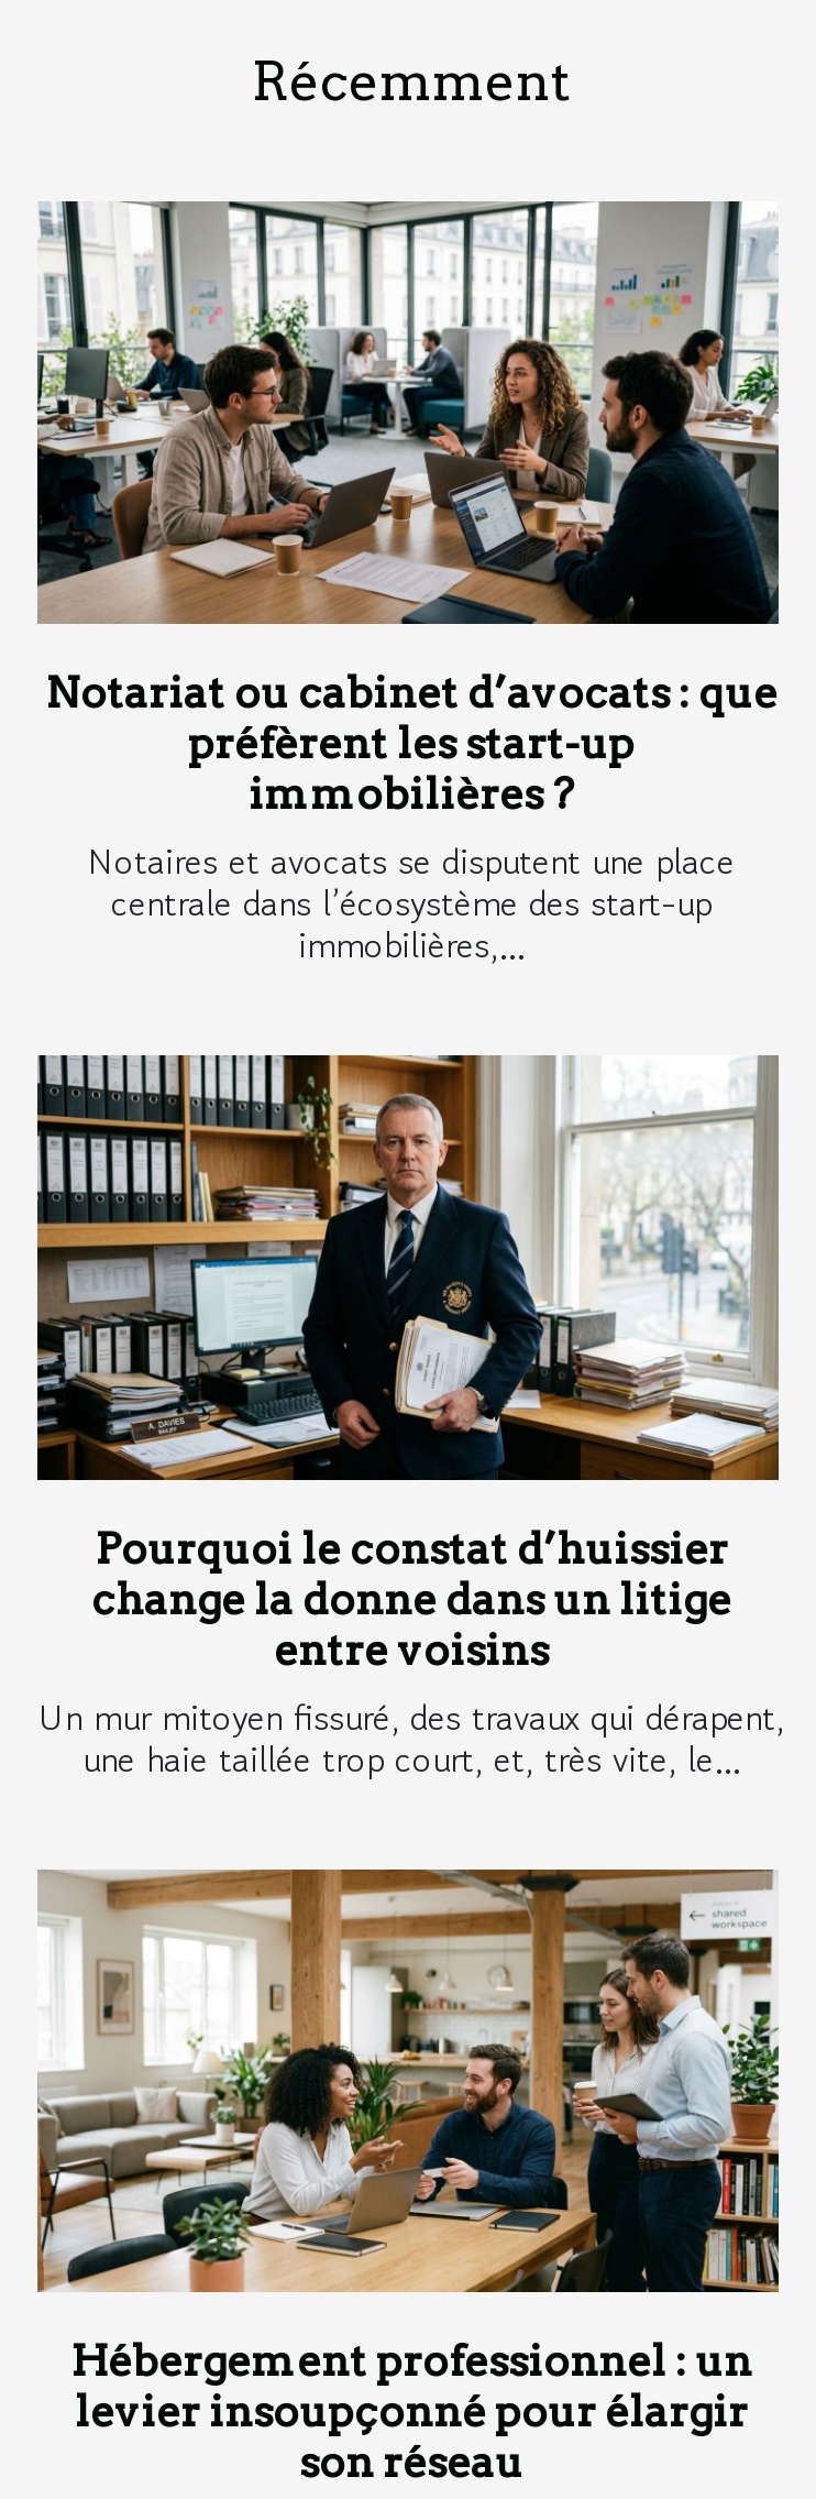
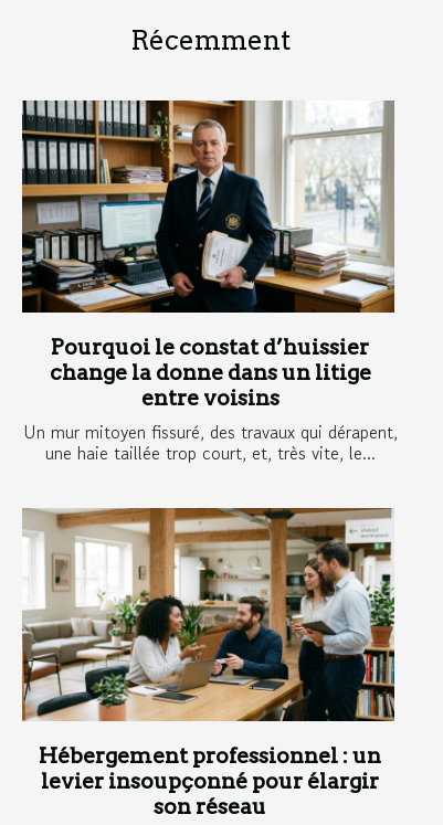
- [image]
- Notariat ou cabinet d’avocats : que
- préfèrent les start-up
- immobilières ?
- Notaires et avocats se disputent une place
- centrale dans l’écosystème des start-up
- immobilières,...
